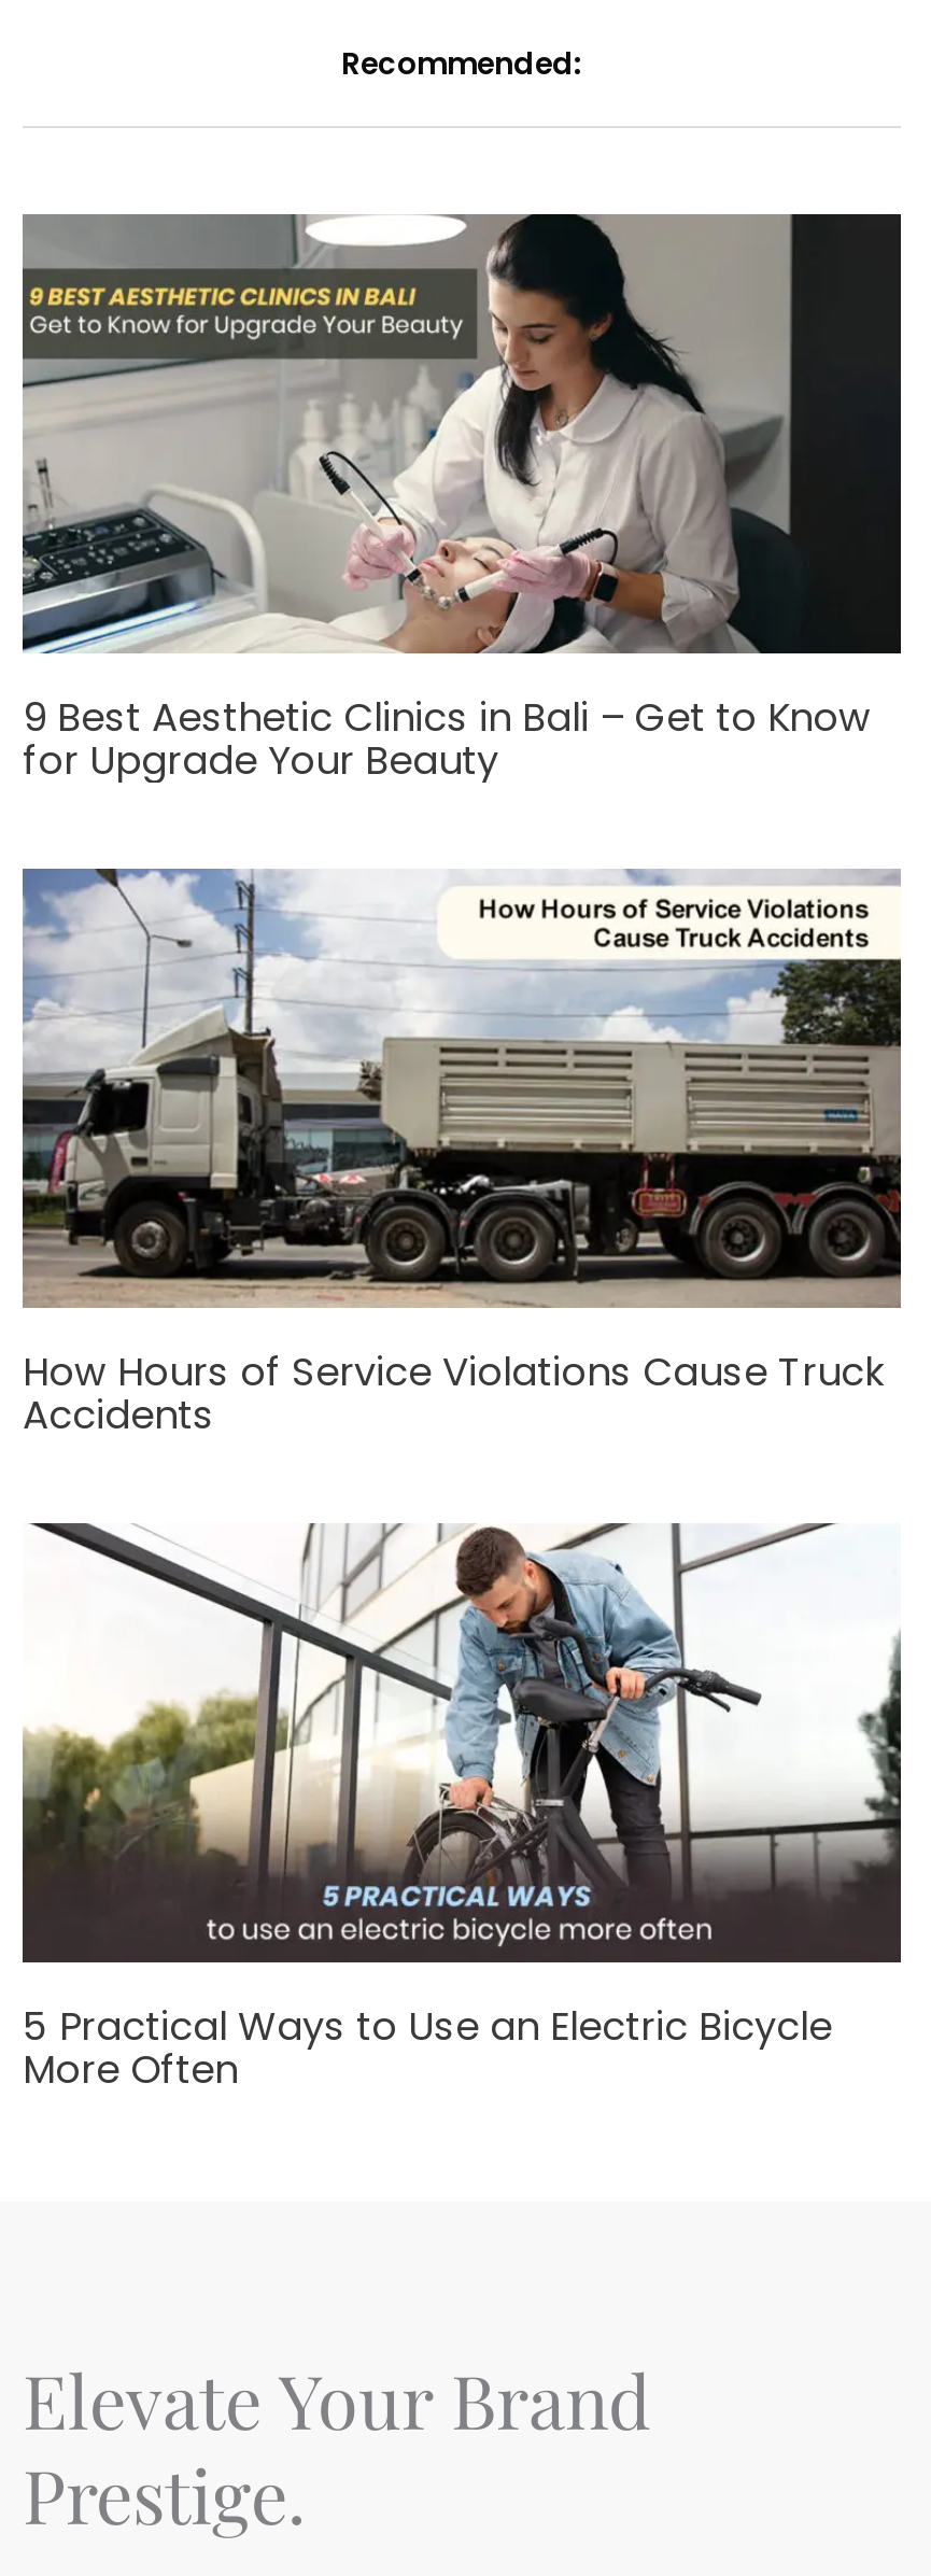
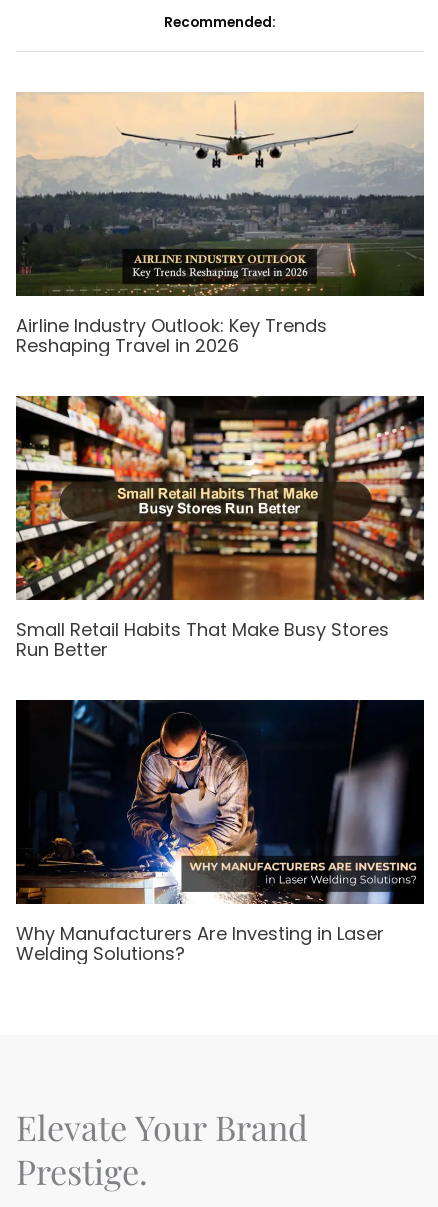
- [image]
- 9 Best Aesthetic Clinics in Bali – Get to Know
- for Upgrade Your Beauty
+ [image]
+ Airline Industry Outlook: Key Trends
+ Reshaping Travel in 2026

- [image]
- How Hours of Service Violations Cause Truck
- Accidents
+ [image]
+ Small Retail Habits That Make Busy Stores
+ Run Better

- [image]
- 5 Practical Ways to Use an Electric Bicycle
- More Often
+ [image]
+ Why Manufacturers Are Investing in Laser
+ Welding Solutions?
